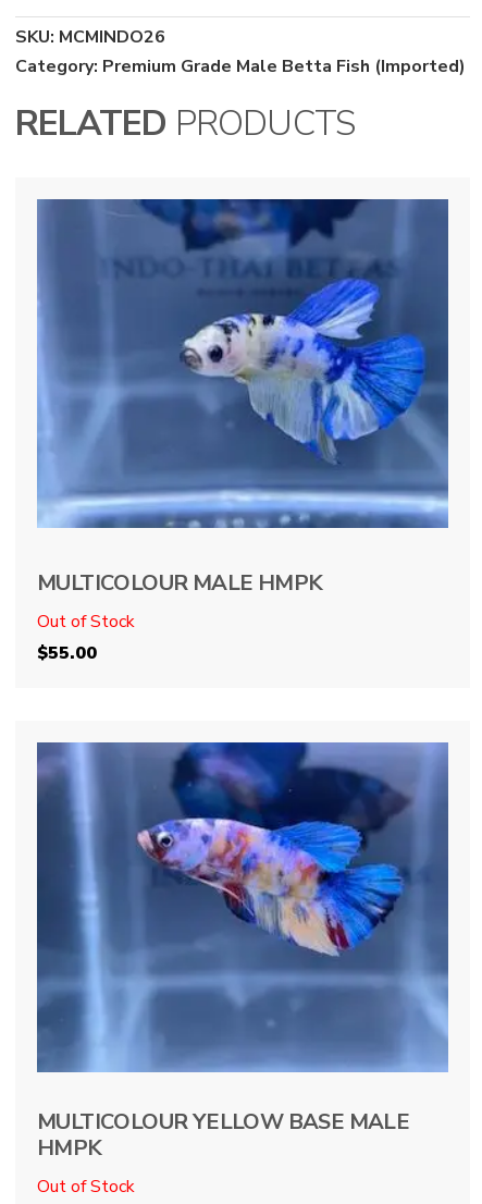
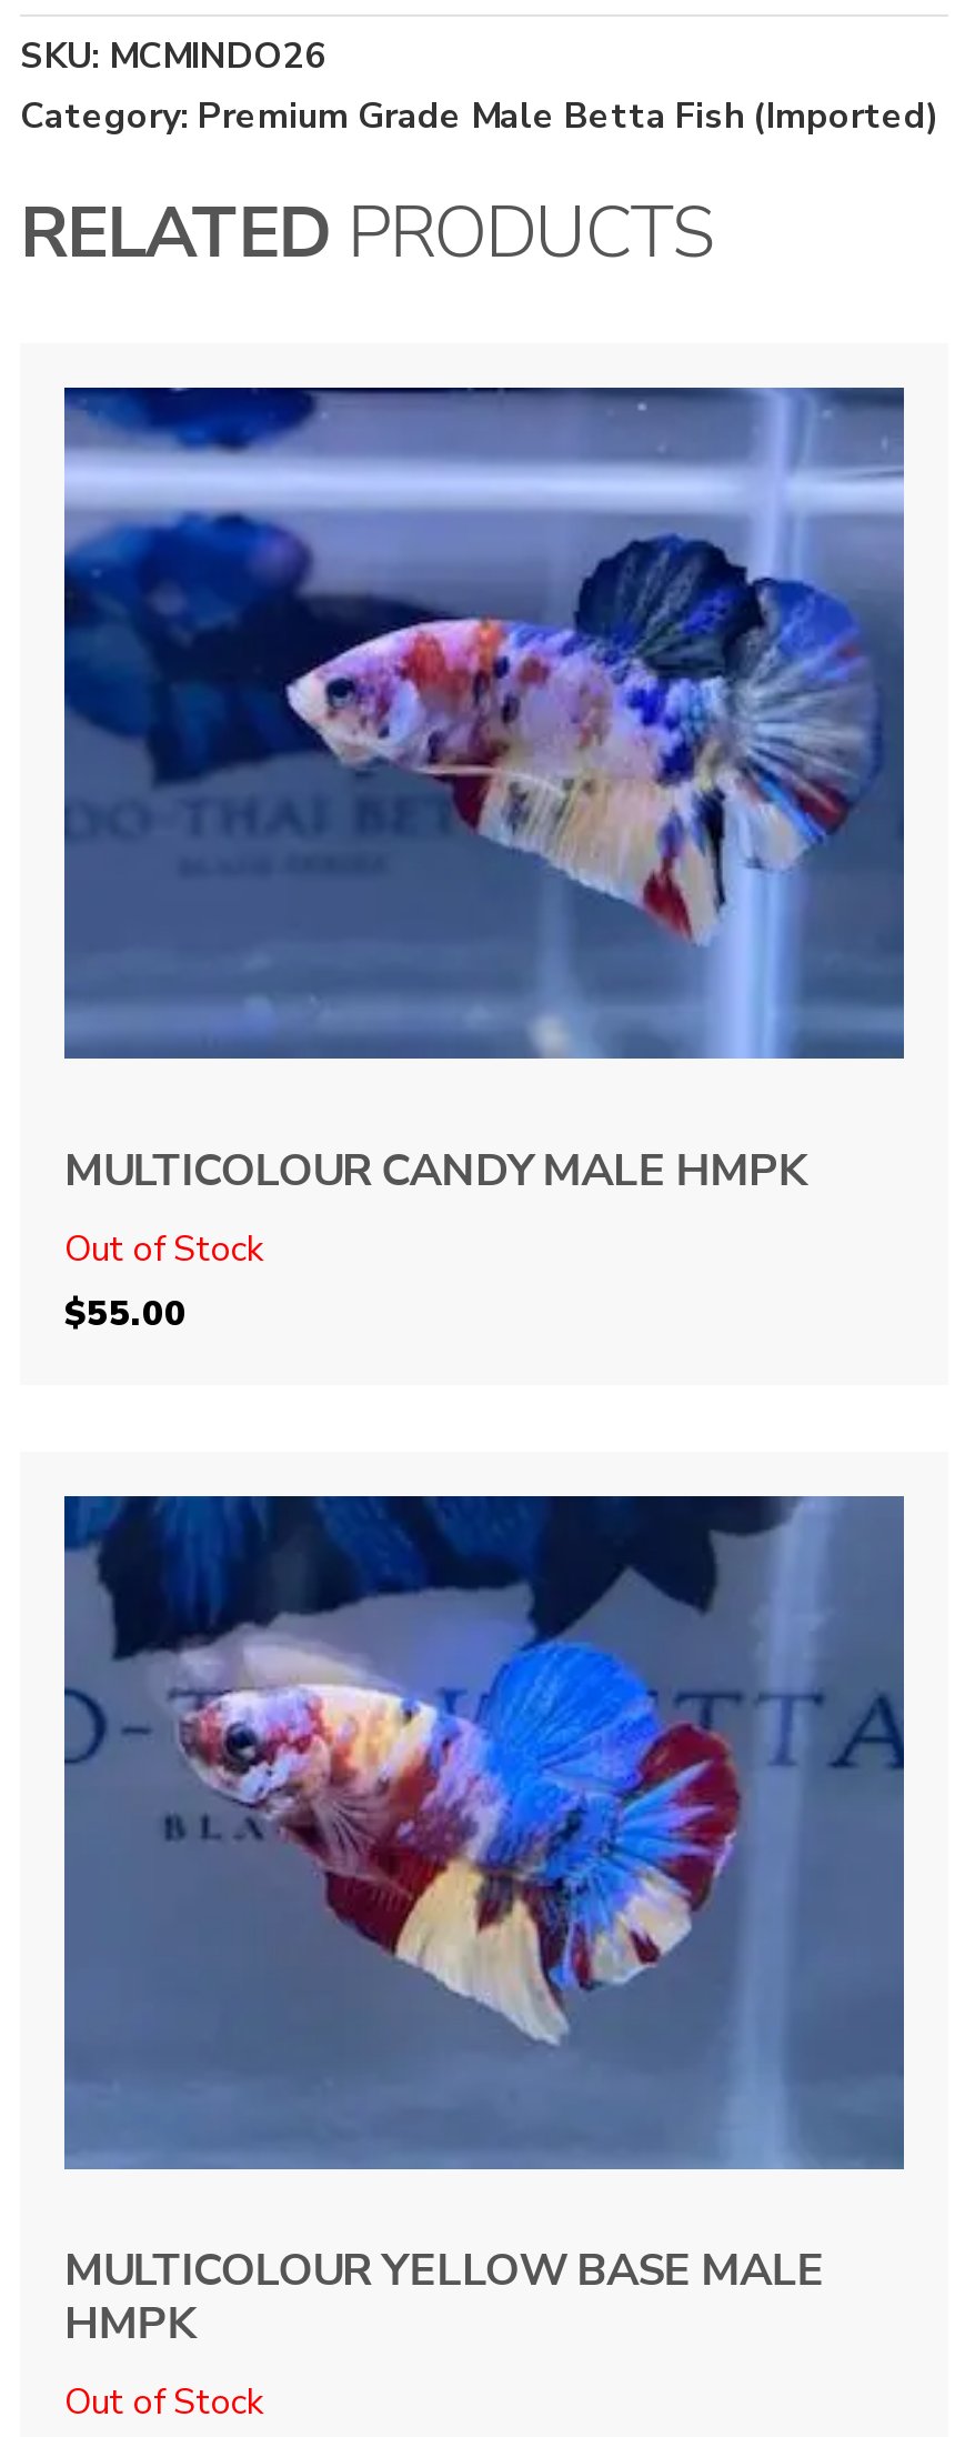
- [image]
- MULTICOLOUR MALE HMPK
+ [image]
+ MULTICOLOUR CANDY MALE HMPK

- [image]
+ [image]
